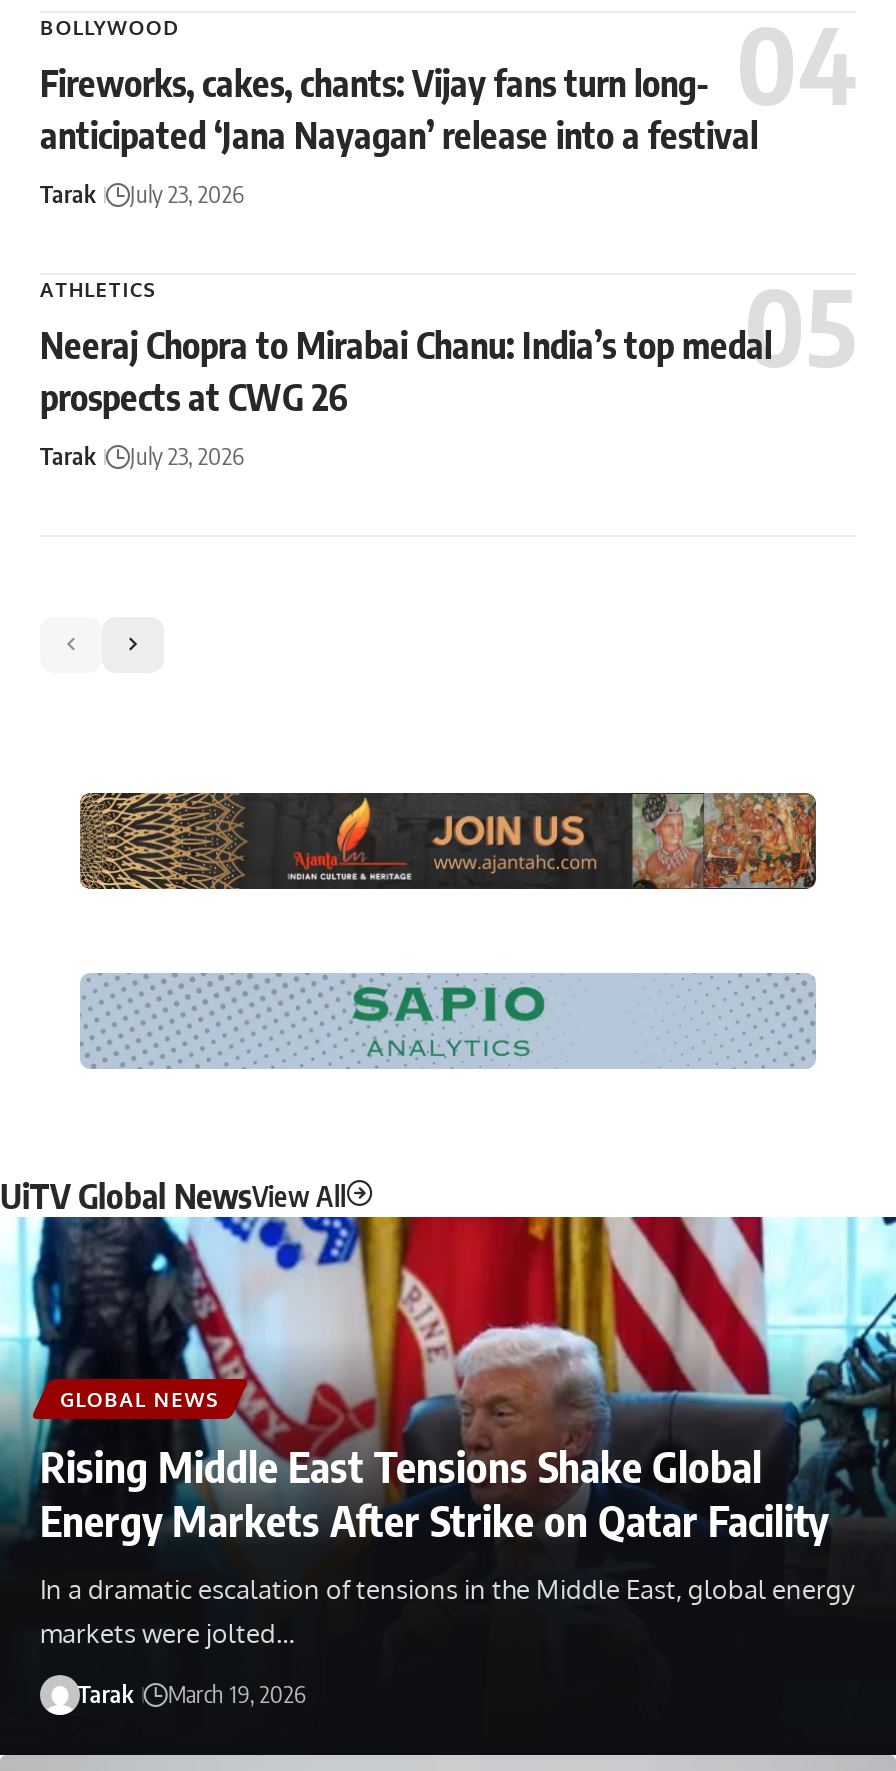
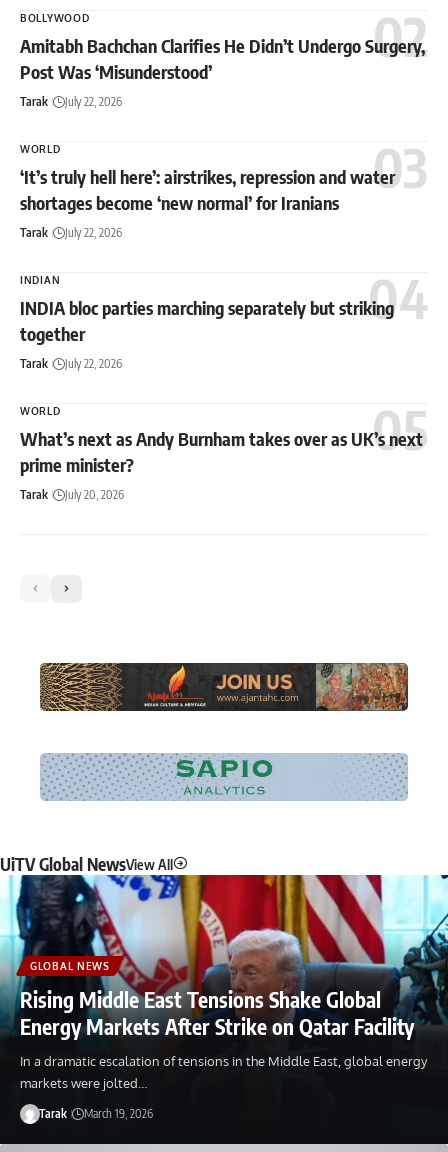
- Fireworks, cakes, chants: Vijay fans turn long-
- anticipated ‘Jana Nayagan’ release into a festival
+ Amitabh Bachchan Clarifies He Didn’t Undergo Surgery,
+ Post Was ‘Misunderstood’

- Tarak July 23, 2026
+ Tarak July 22, 2026

- ATHLETICS
- Neeraj Chopra to Mirabai Chanu: India’s top medal
- prospects at CWG 26
+ WORLD
+ ‘It’s truly hell here’: airstrikes, repression and water
+ shortages become ‘new normal’ for Iranians

- July 23, 2026
+ July 22, 2026
+ INDIAN
+ INDIA bloc parties marching separately but striking
+ together
+ Tarak
+ July 22, 2026
+ WORLD
+ What’s next as Andy Burnham takes over as UK’s next
+ prime minister?
+ Tarak
+ July 20, 2026
